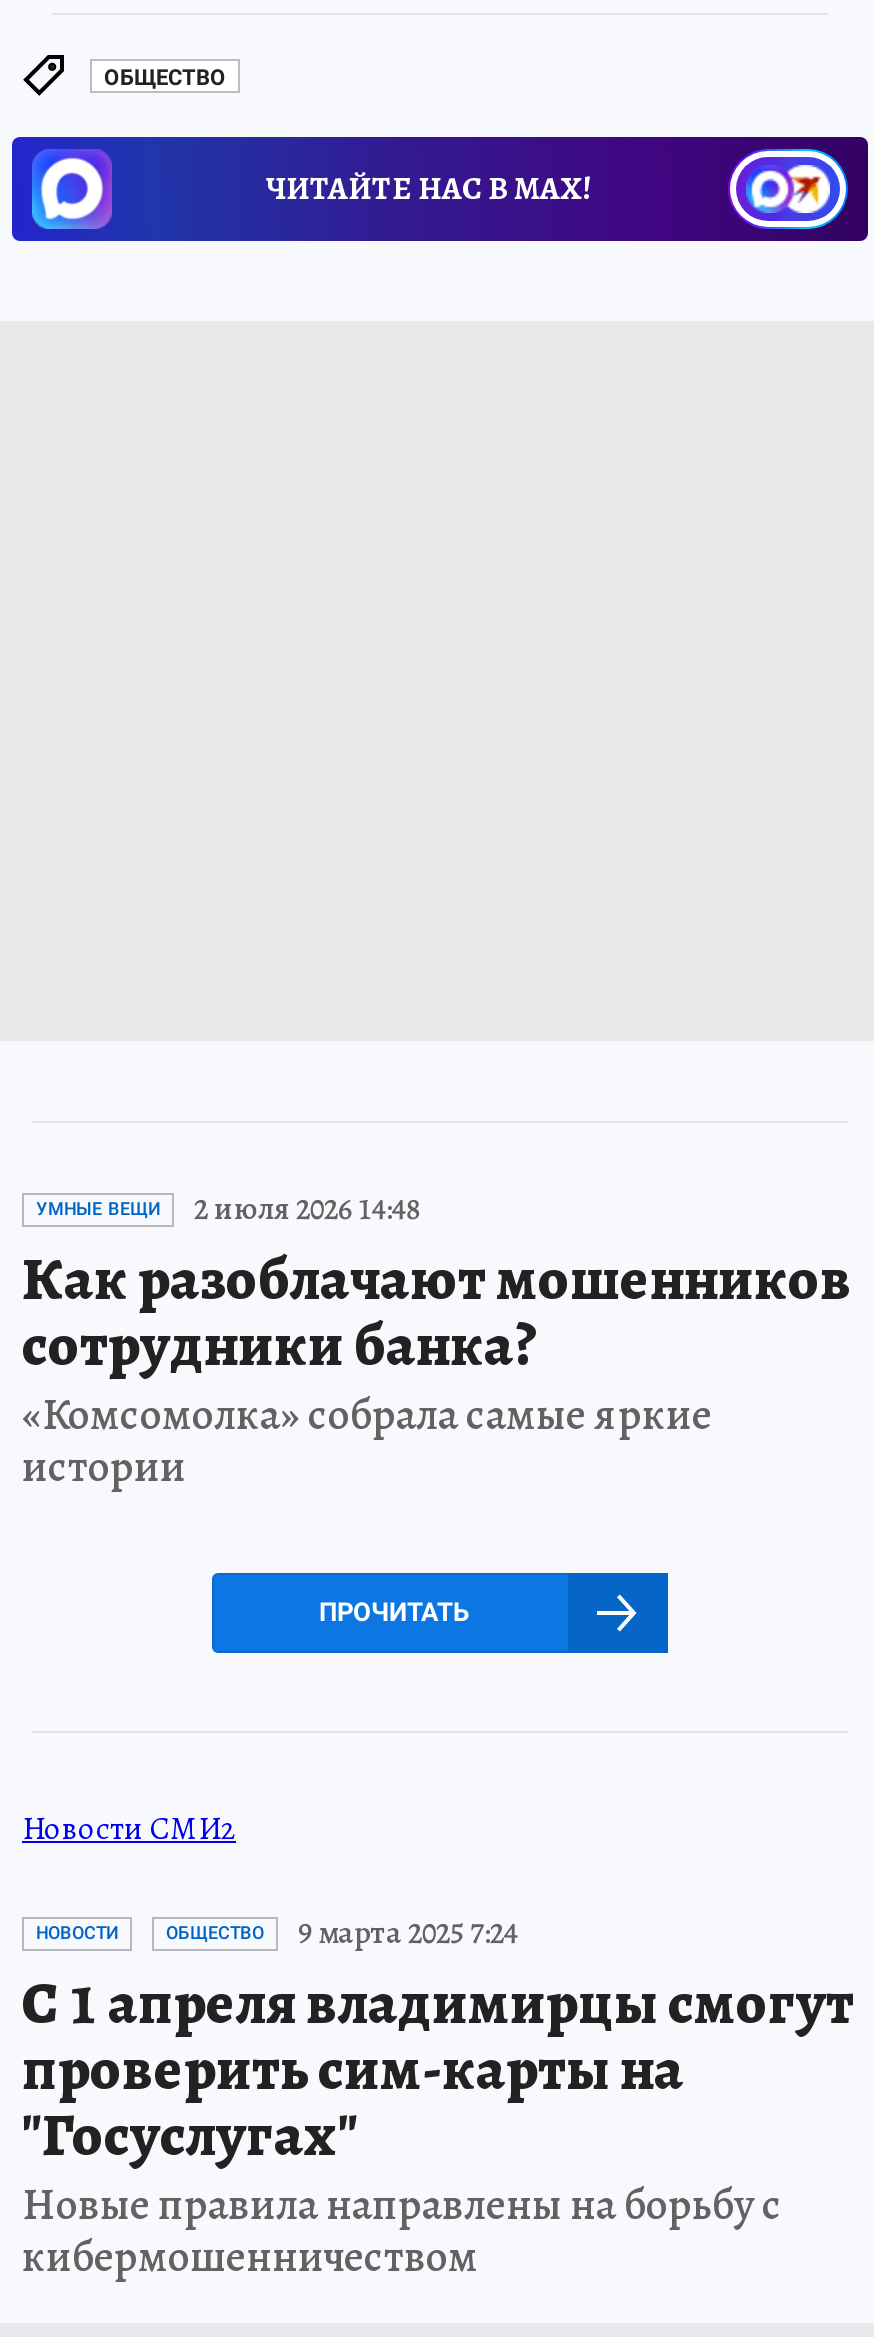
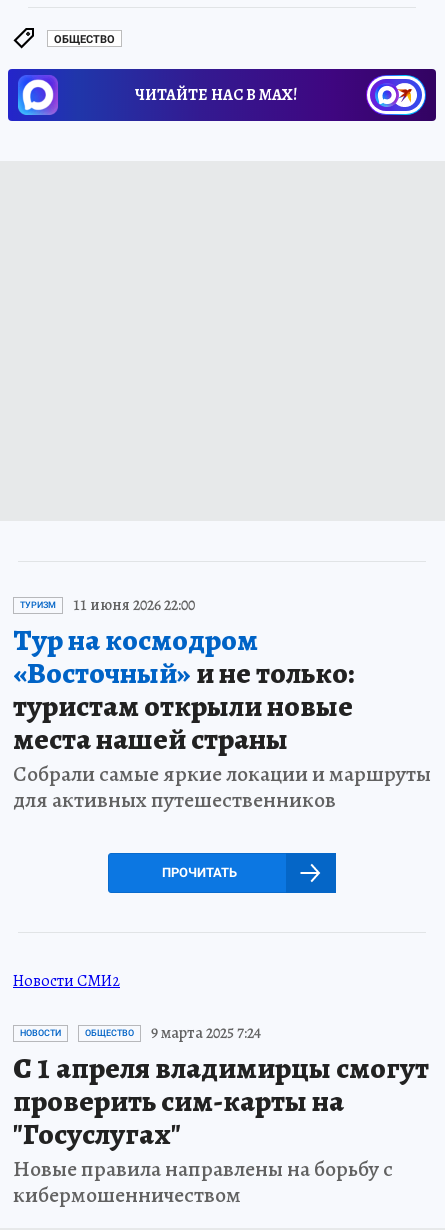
- УМНЫЕ ВЕЩИ
- 2 июля 2026 14:48
- Как разоблачают мошенников
- сотрудники банка?
- «Комсомолка» собрала самые яркие
- истории
+ ТУРИЗМ
+ 11 июня 2026 22:00
+ Тур на космодром
+ «Восточный»и не только:
+ туристам открыли новые
+ места нашей страны
+ Собрали самые яркие локации и маршруты
+ для активных путешественников
